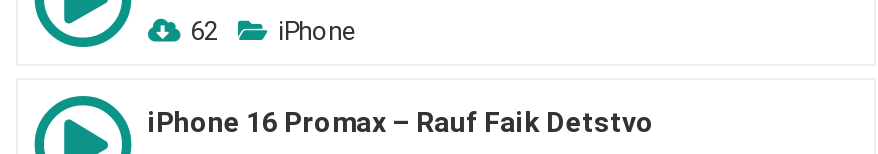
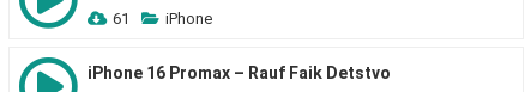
- 62 iPhone
+ 61 iPhone
